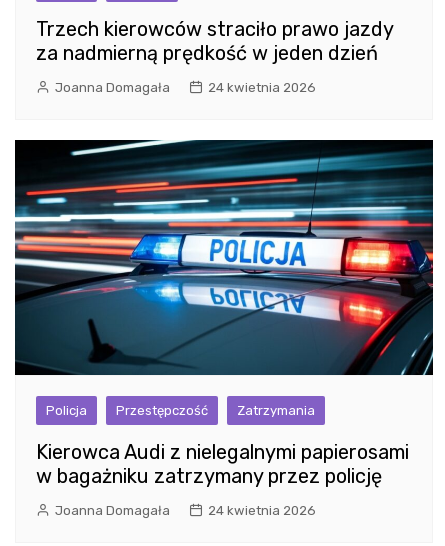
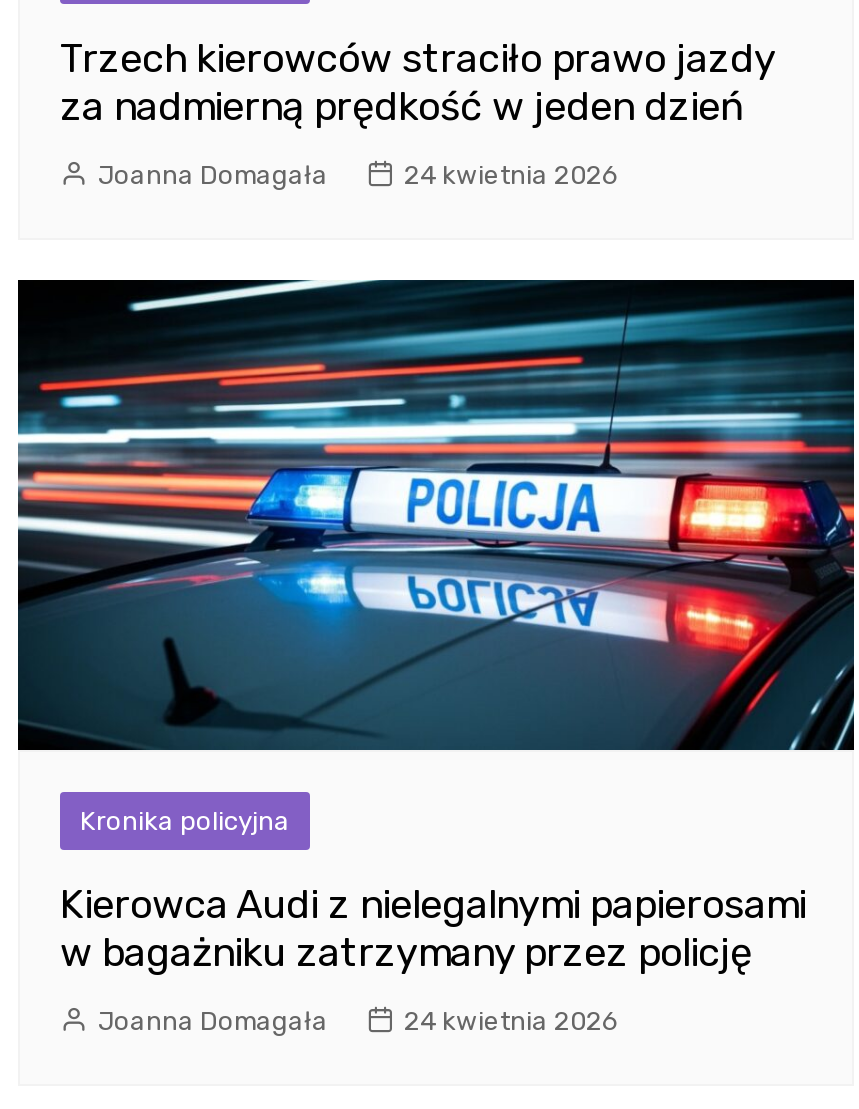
- Policja
- Przestępczość
- Zatrzymania
+ Kronika policyjna
